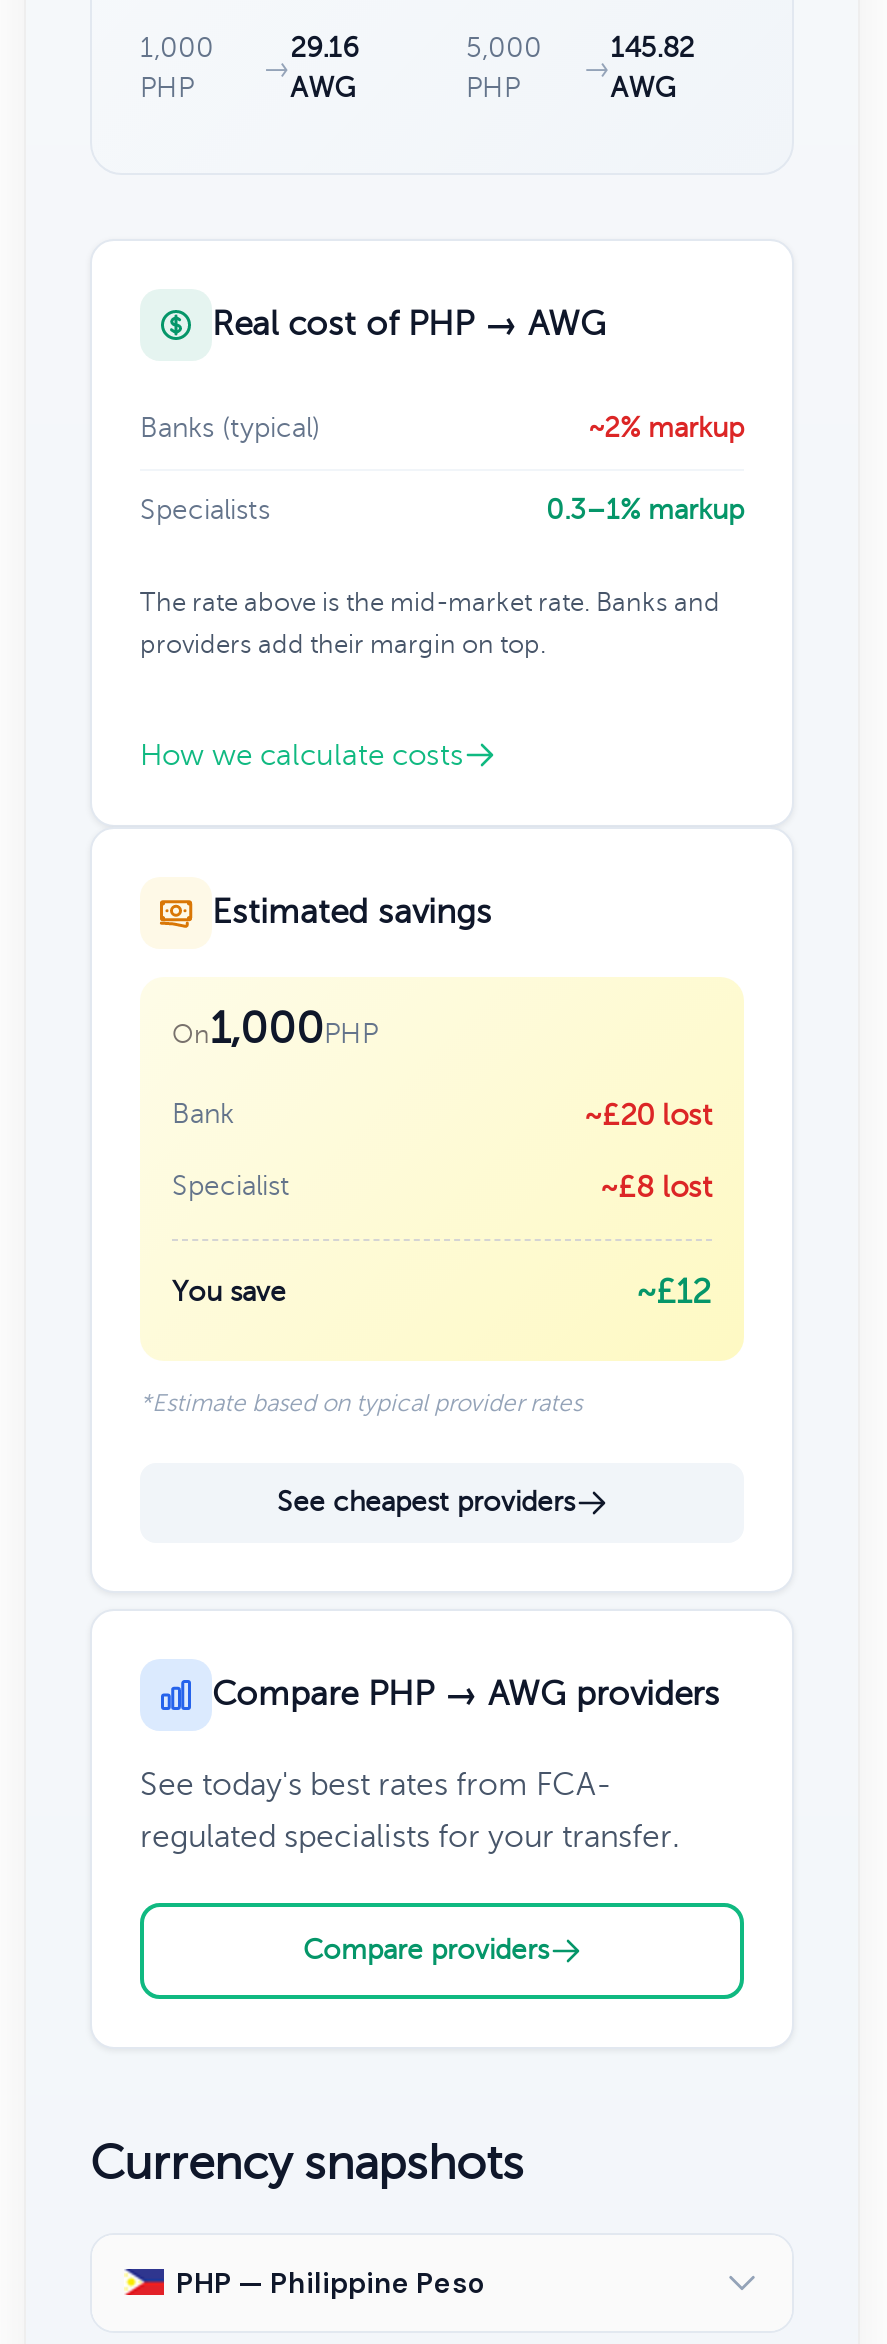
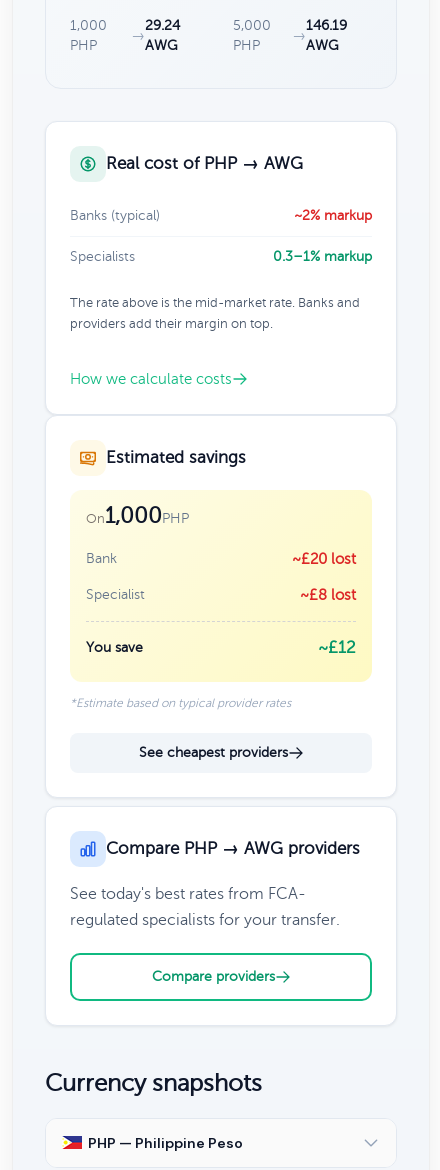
- 29.16
+ 29.24

- 145.82
+ 146.19
